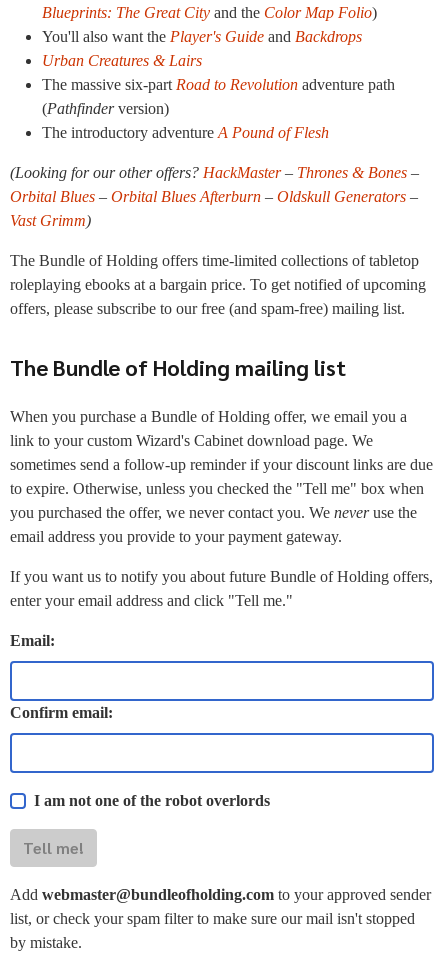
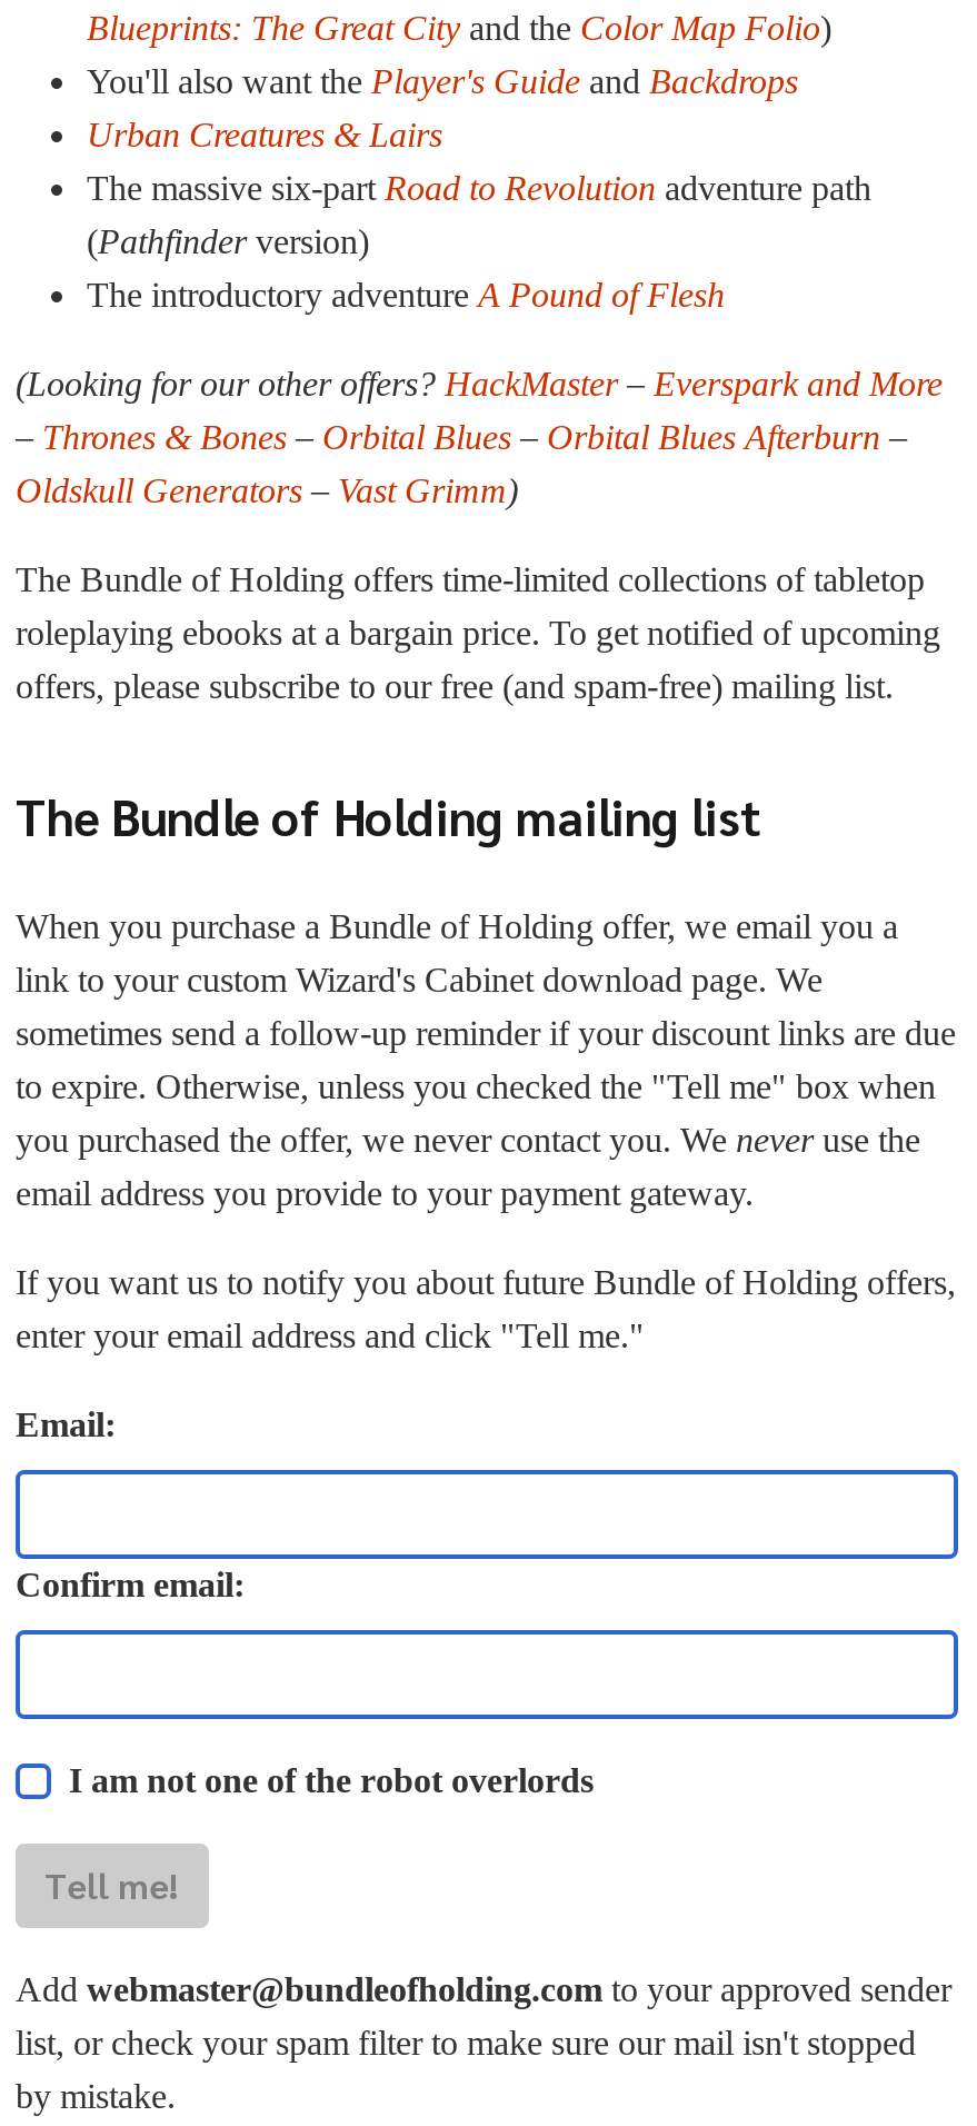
- (Looking for our other offers? HackMaster – Thrones & Bones –
- Orbital Blues – Orbital Blues Afterburn – Oldskull Generators –
- Vast Grimm)
+ (Looking for our other offers? HackMaster – Everspark and More
+ – Thrones & Bones – Orbital Blues – Orbital Blues Afterburn –
+ Oldskull Generators – Vast Grimm)
